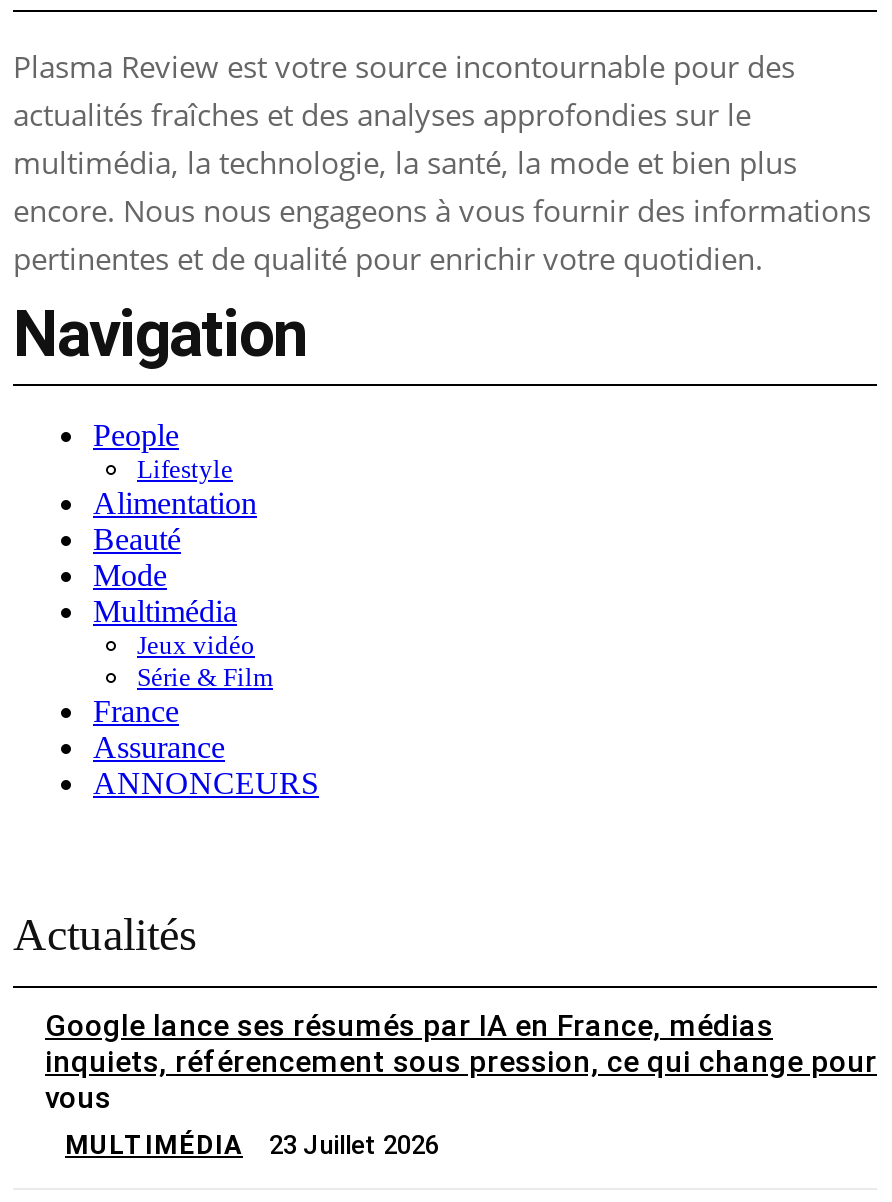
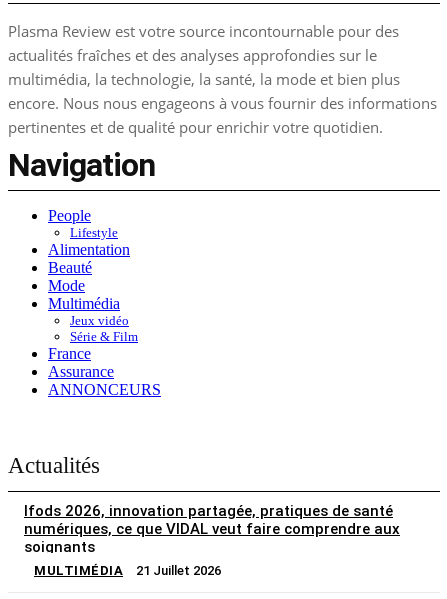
- Google lance ses résumés par IA en France, médias
- inquiets, référencement sous pression, ce qui change pour
- vous
+ Ifods 2026, innovation partagée, pratiques de santé
+ numériques, ce que VIDAL veut faire comprendre aux
+ soignants

- MULTIMÉDIA 23 Juillet 2026
+ MULTIMÉDIA 21 Juillet 2026
